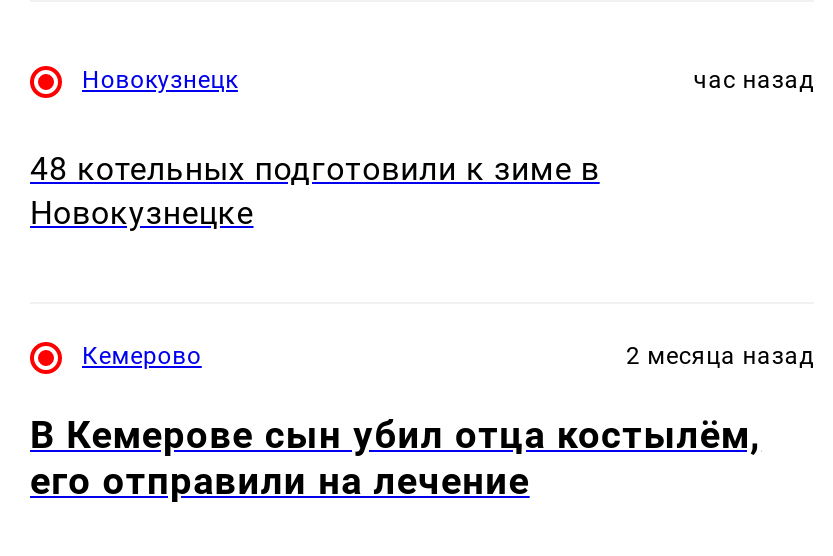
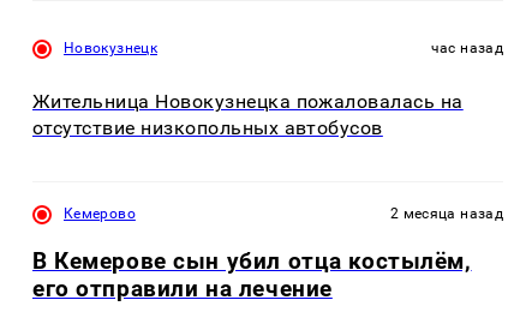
- 48 котельных подготовили к зиме в
- Новокузнецке
+ Жительница Новокузнецка пожаловалась на
+ отсутствие низкопольных автобусов
